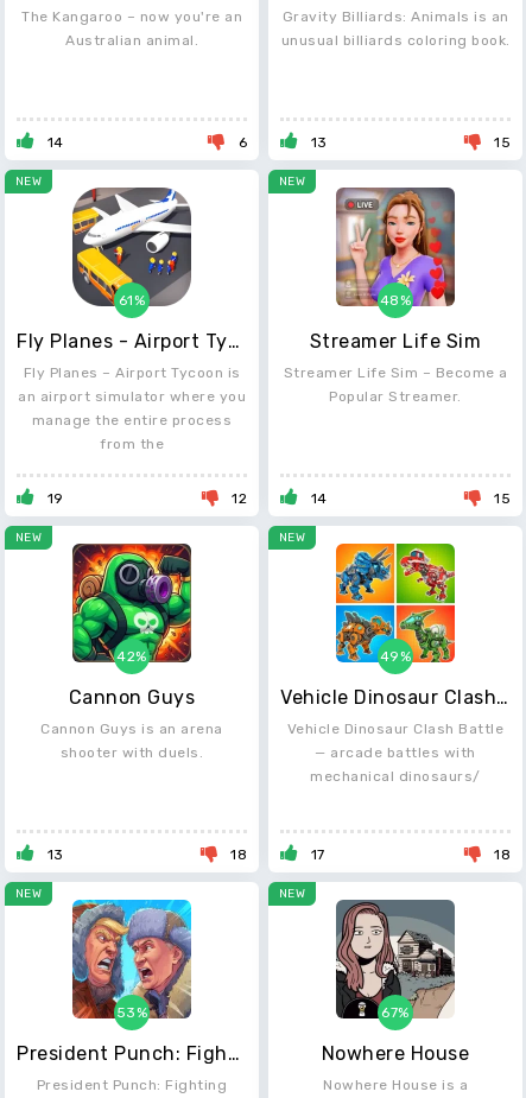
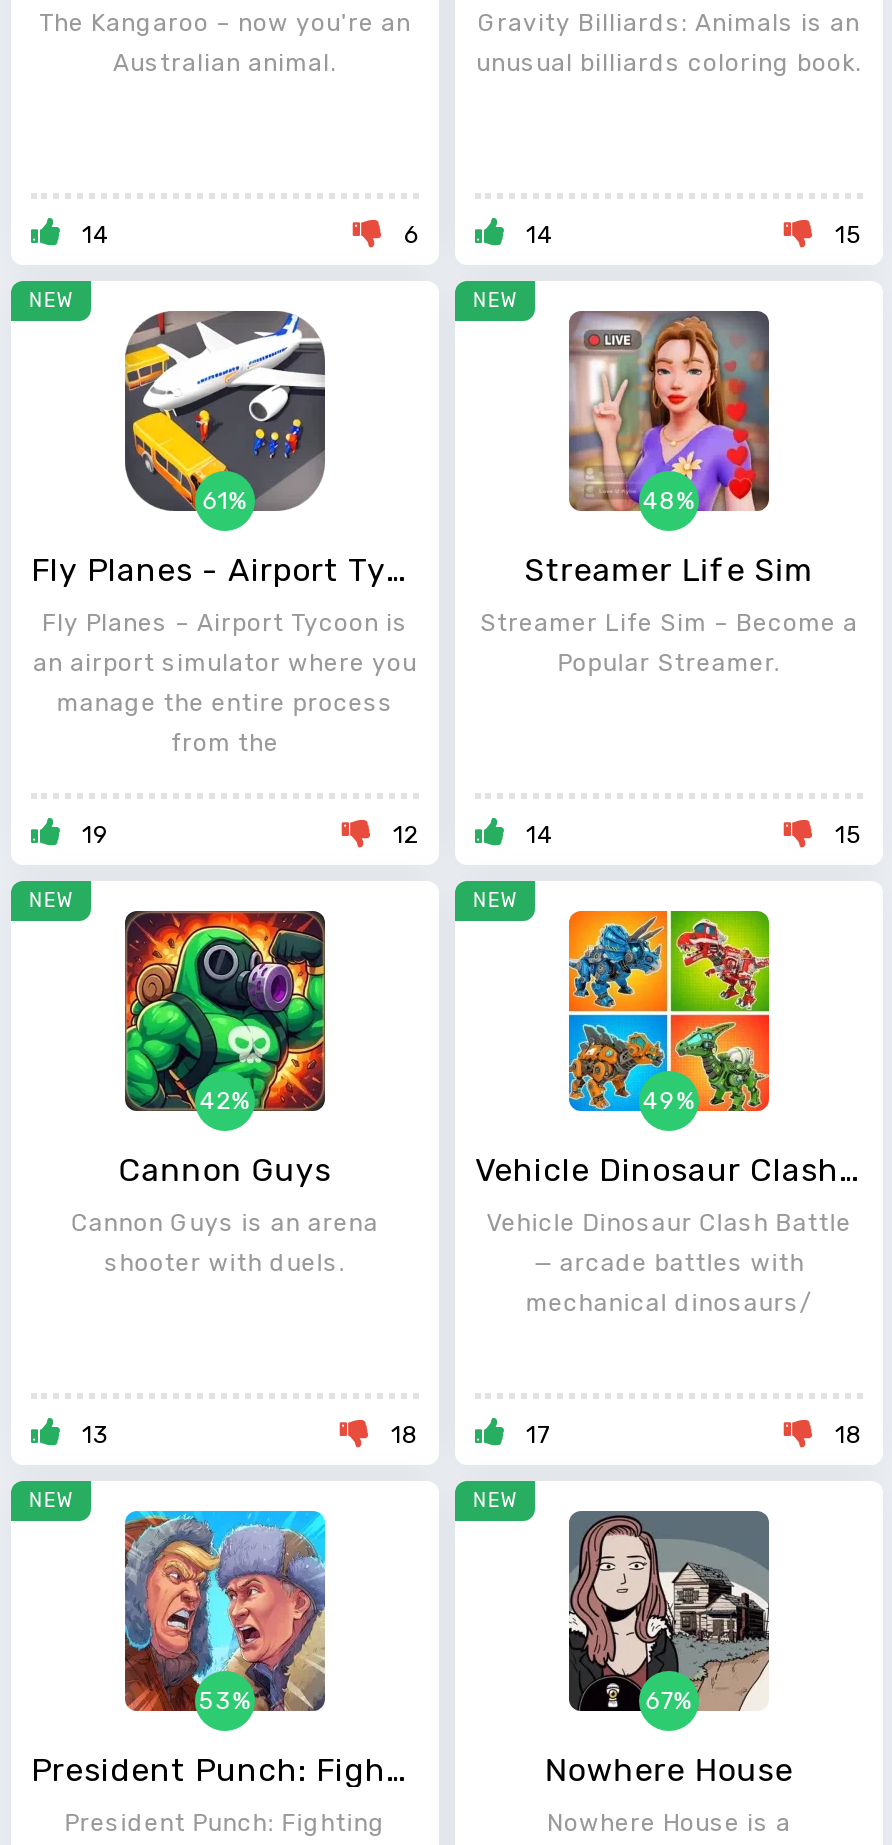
- 13
+ 14
